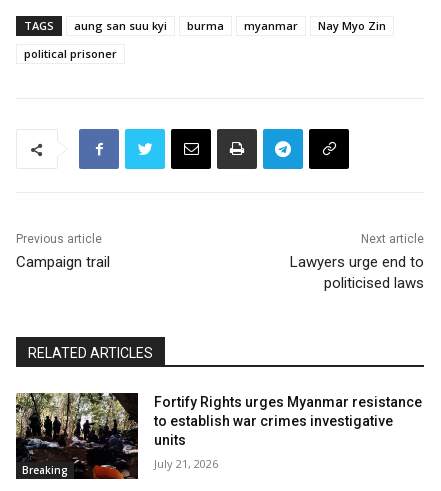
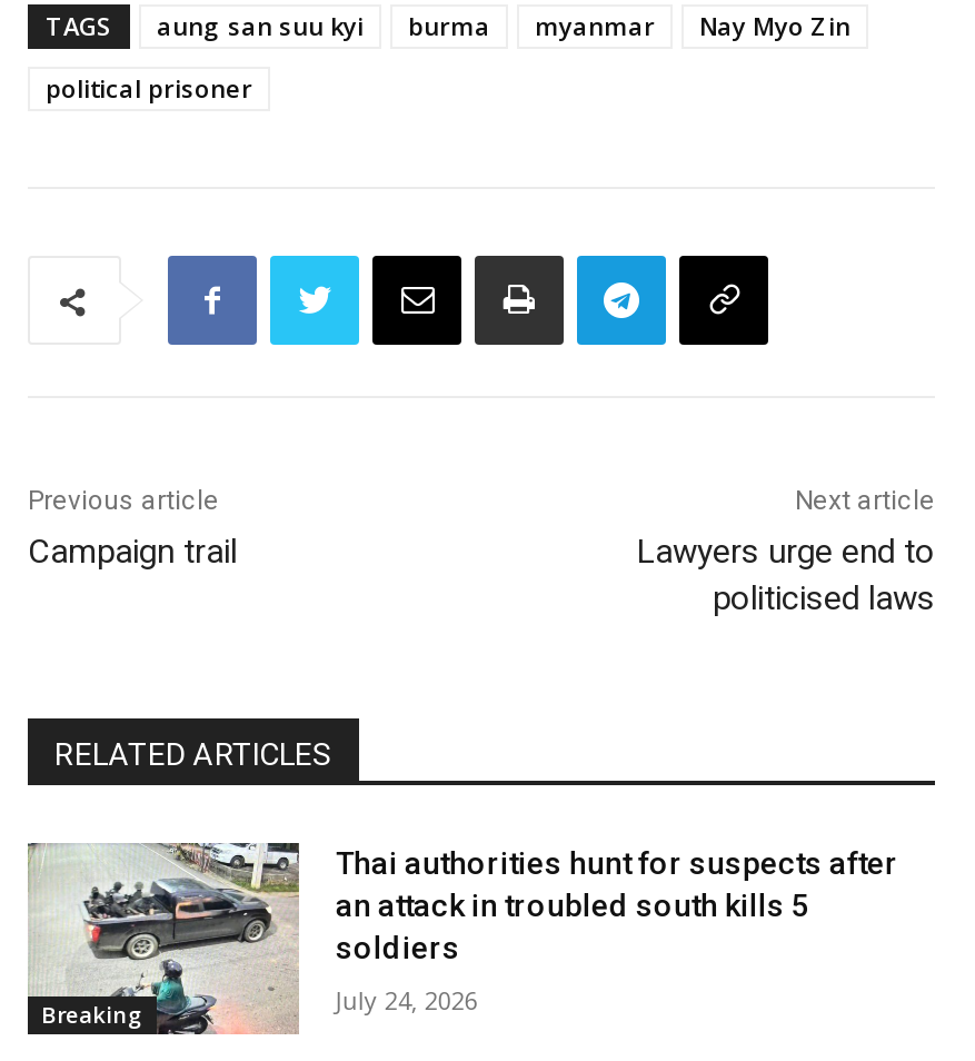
- [image]
- Fortify Rights urges Myanmar resistance
- to establish war crimes investigative
- units
+ [image]
+ Thai authorities hunt for suspects after
+ an attack in troubled south kills 5
+ soldiers

- July 21, 2026
+ July 24, 2026
